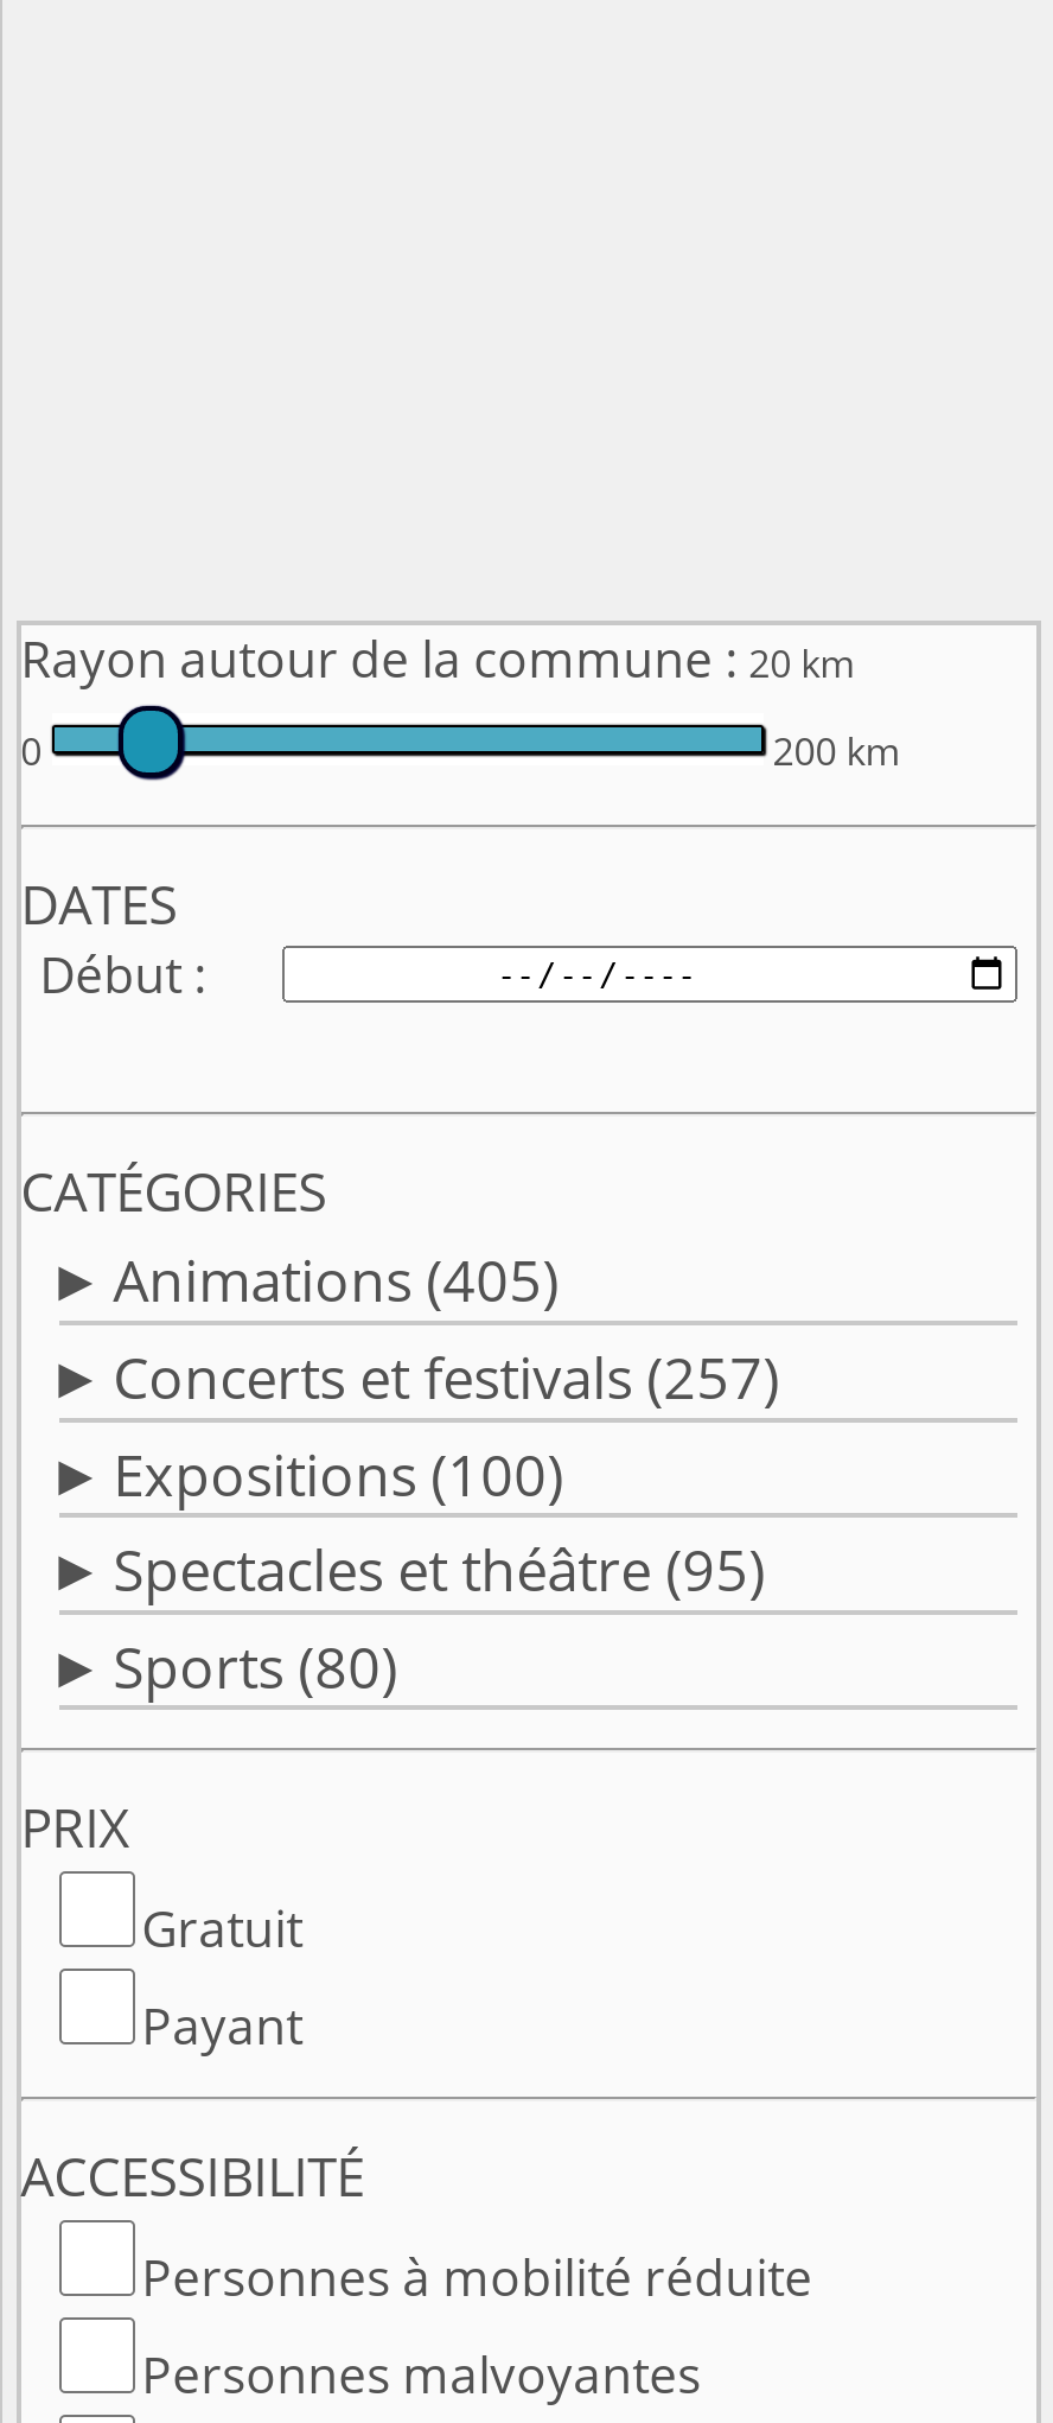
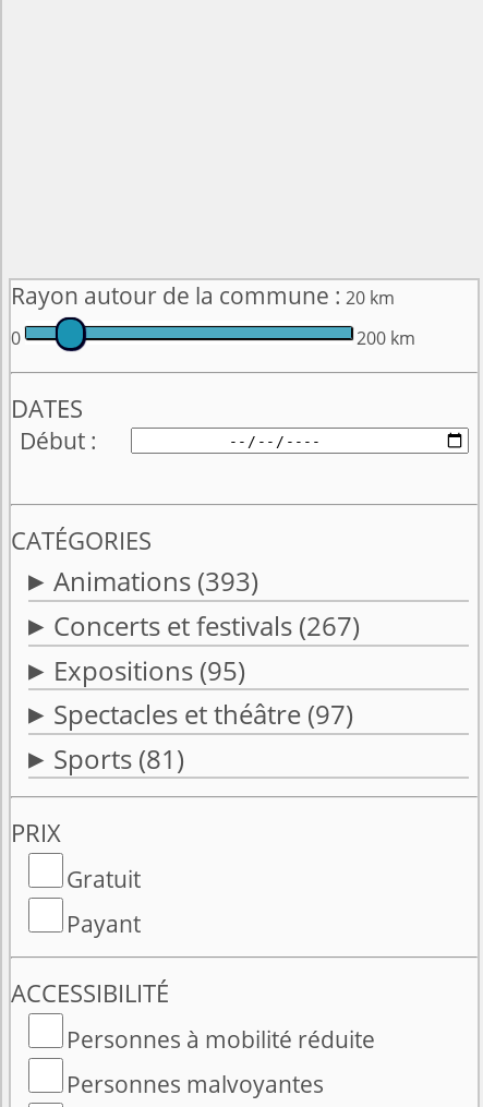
- Animations (405)
+ Animations (393)

- Concerts et festivals (257)
+ Concerts et festivals (267)

- Expositions (100)
+ Expositions (95)

- Spectacles et théâtre (95)
+ Spectacles et théâtre (97)

- Sports (80)
+ Sports (81)
